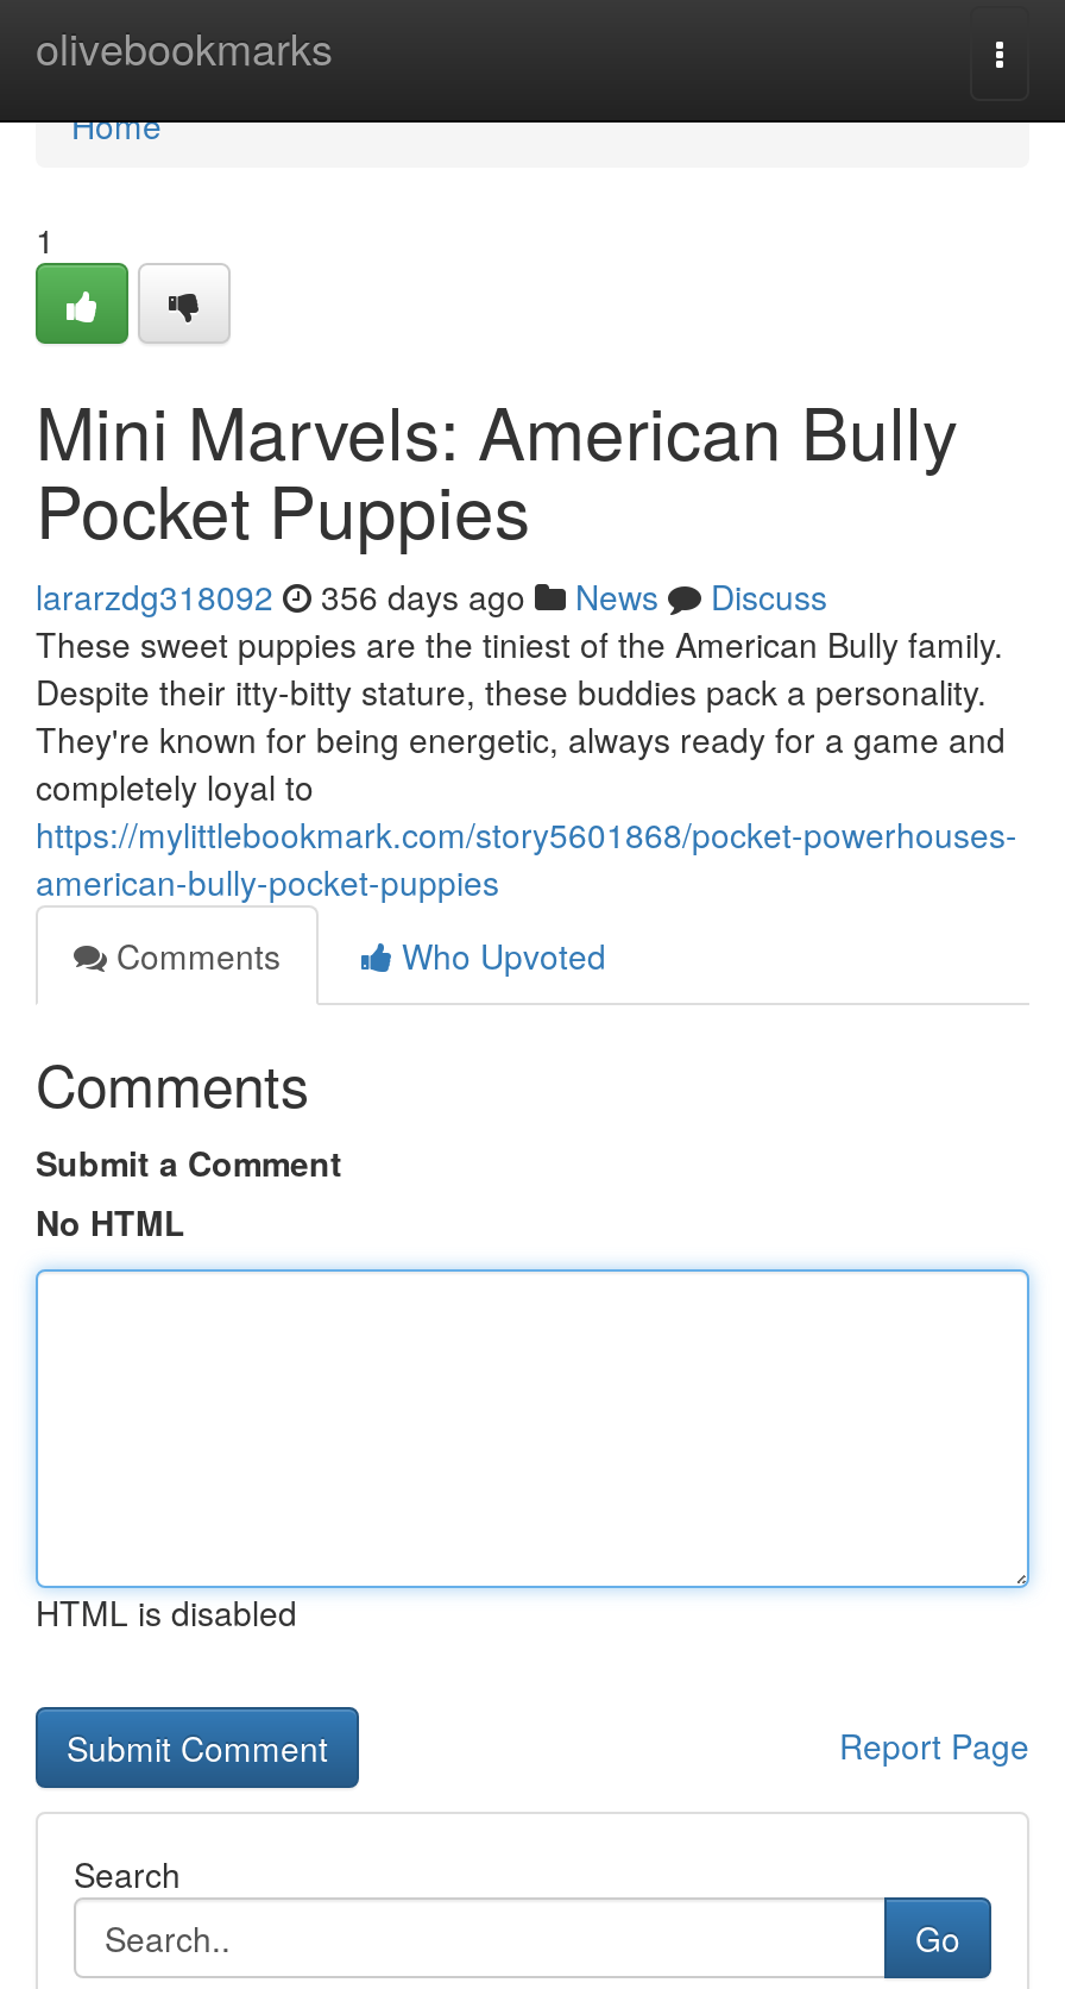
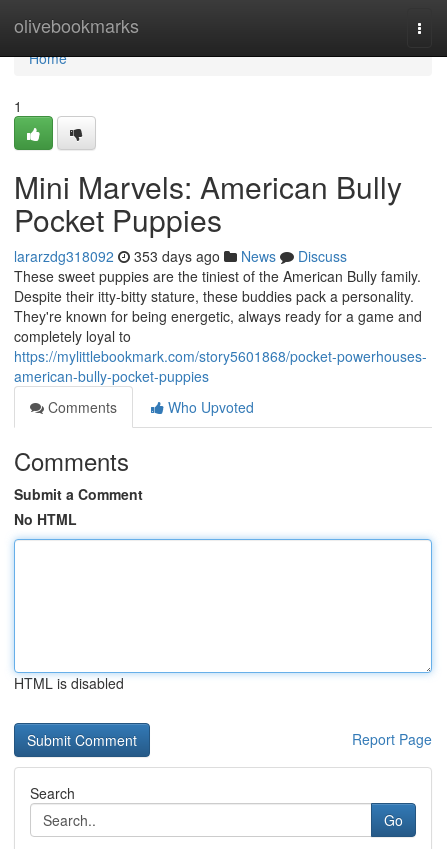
- lararzdg318092 356 days ago News Discuss
+ lararzdg318092 353 days ago News Discuss
